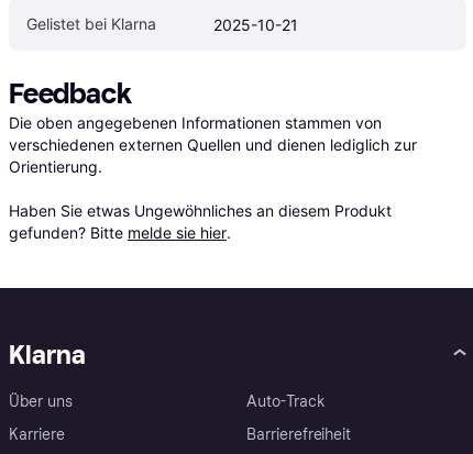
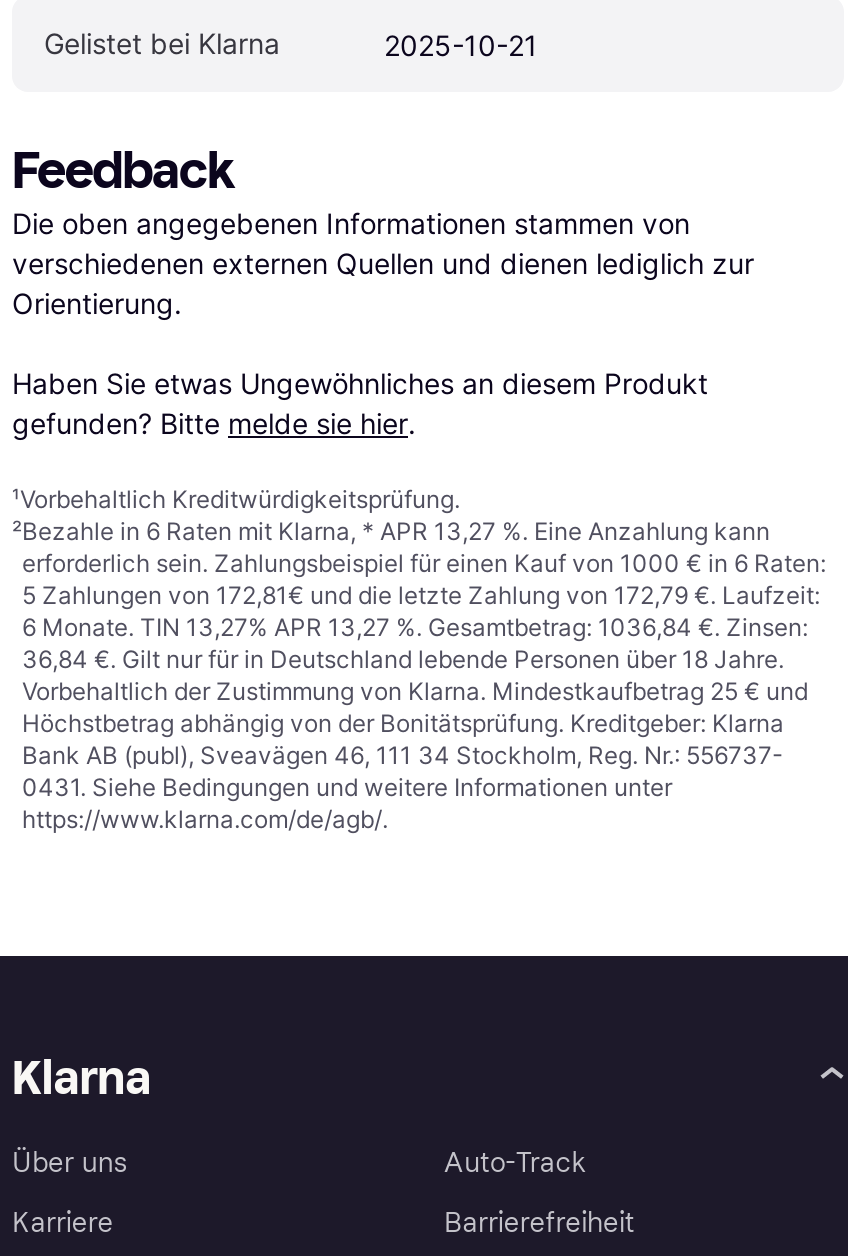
+ ¹Vorbehaltlich Kreditwürdigkeitsprüfung.
+ ²Bezahle in 6 Raten mit Klarna, * APR 13,27 %. Eine Anzahlung kann
+ erforderlich sein. Zahlungsbeispiel für einen Kauf von 1000 € in 6 Raten:
+ 5 Zahlungen von 172,81€ und die letzte Zahlung von 172,79 €. Laufzeit:
+ 6 Monate. TIN 13,27% APR 13,27 %. Gesamtbetrag: 1036,84 €. Zinsen:
+ 36,84 €. Gilt nur für in Deutschland lebende Personen über 18 Jahre.
+ Vorbehaltlich der Zustimmung von Klarna. Mindestkaufbetrag 25 € und
+ Höchstbetrag abhängig von der Bonitätsprüfung. Kreditgeber: Klarna
+ Bank AB (publ), Sveavägen 46, 111 34 Stockholm, Reg. Nr.: 556737-
+ 0431. Siehe Bedingungen und weitere Informationen unter
+ https://www.klarna.com/de/agb/.
